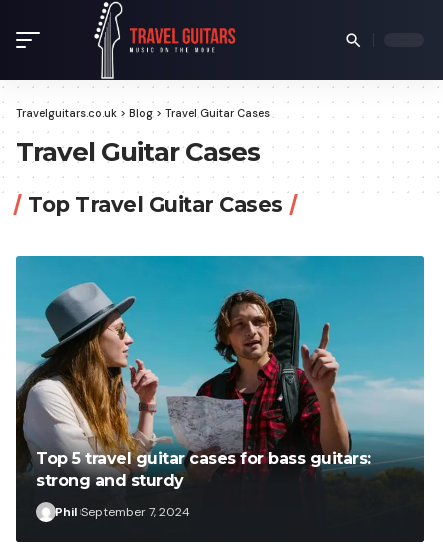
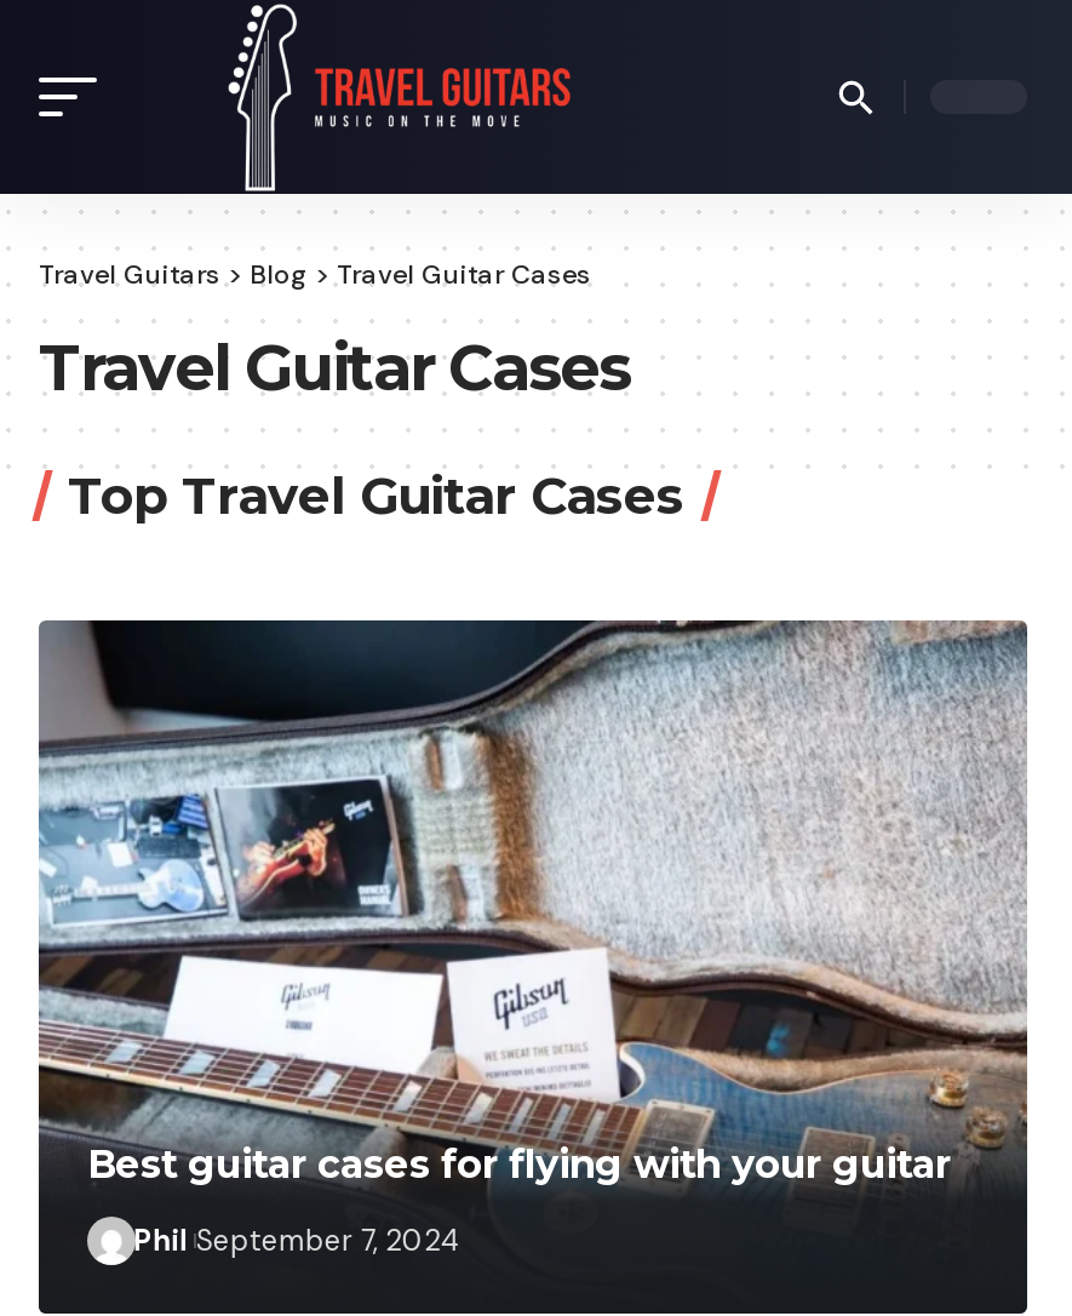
- Travelguitars.co.uk > Blog > Travel Guitar Cases
+ Travel Guitars > Blog > Travel Guitar Cases

- [image]
- Top 5 travel guitar cases for bass guitars:
- strong and sturdy
+ [image]
+ Best guitar cases for flying with your guitar
